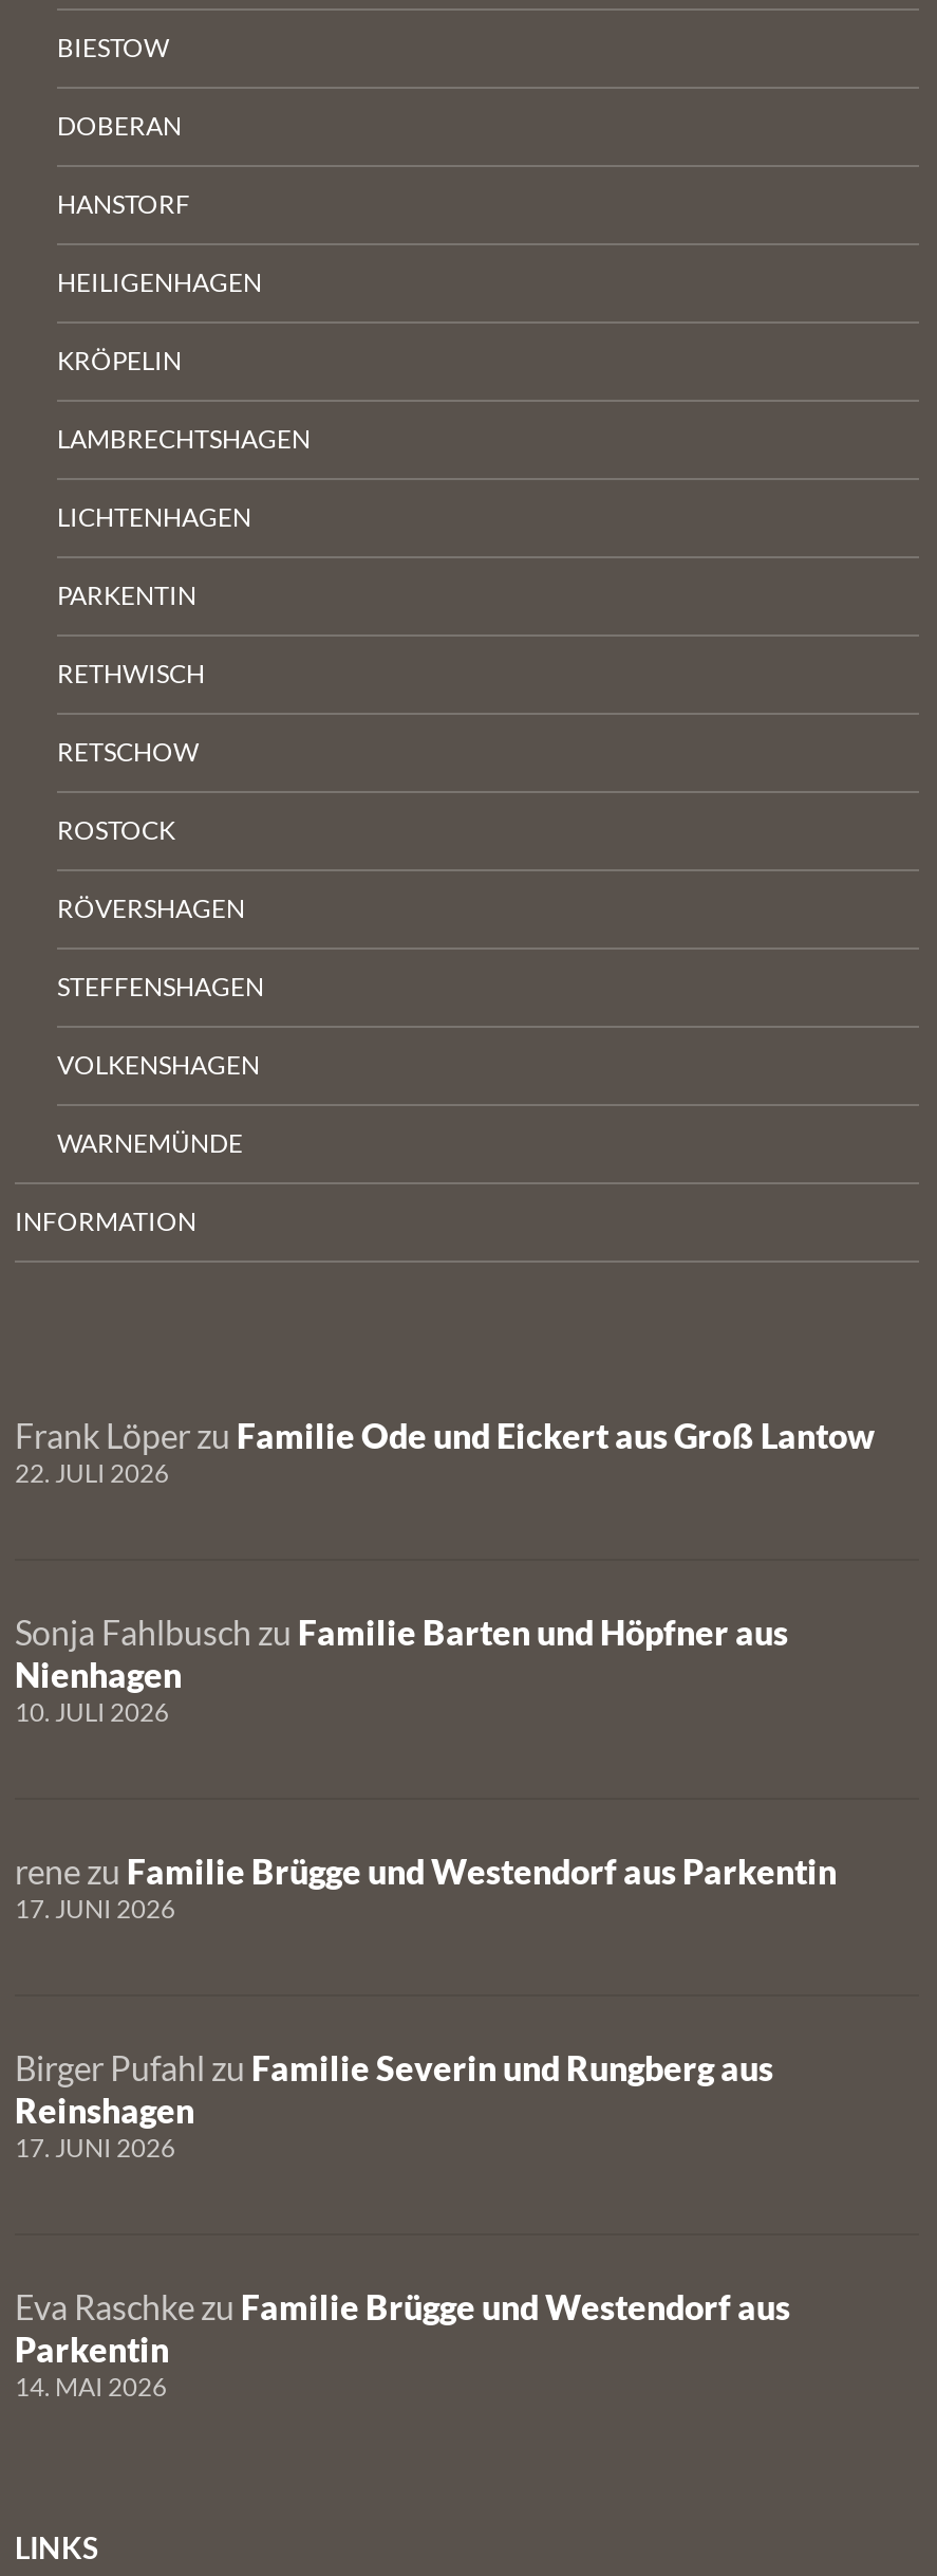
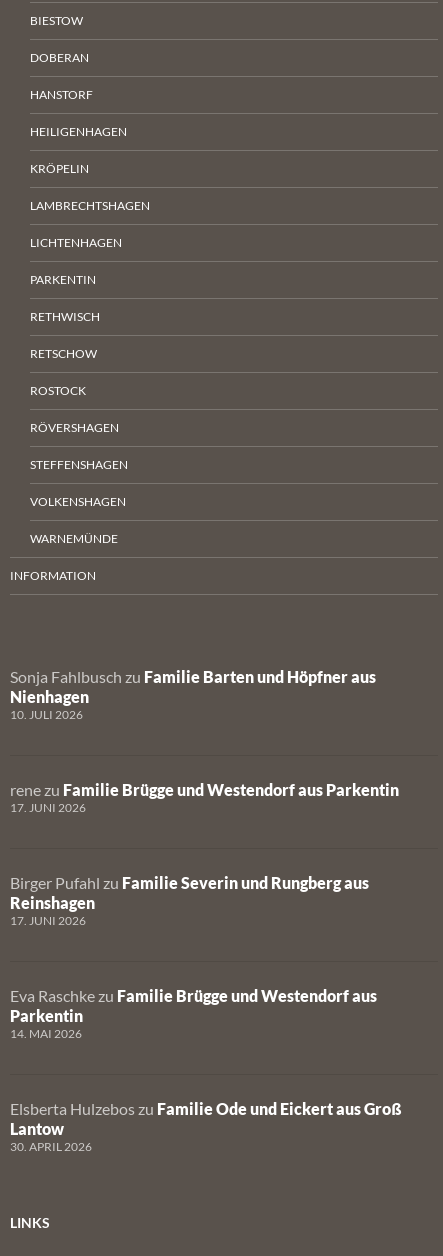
- Frank Löper zu Familie Ode und Eickert aus Groß Lantow
- 22. JULI 2026

moved up: Sonja Fahlbusch zu Familie Barten und Höpfner aus | Nienhagen | 10. JULI 2026 | ... | Parkentin | 14. MAI 2026

+ Elsberta Hulzebos zu Familie Ode und Eickert aus Groß
+ Lantow
+ 30. APRIL 2026
